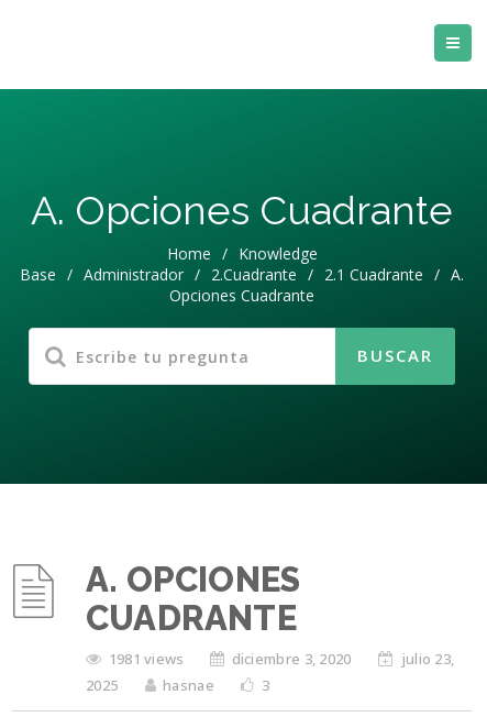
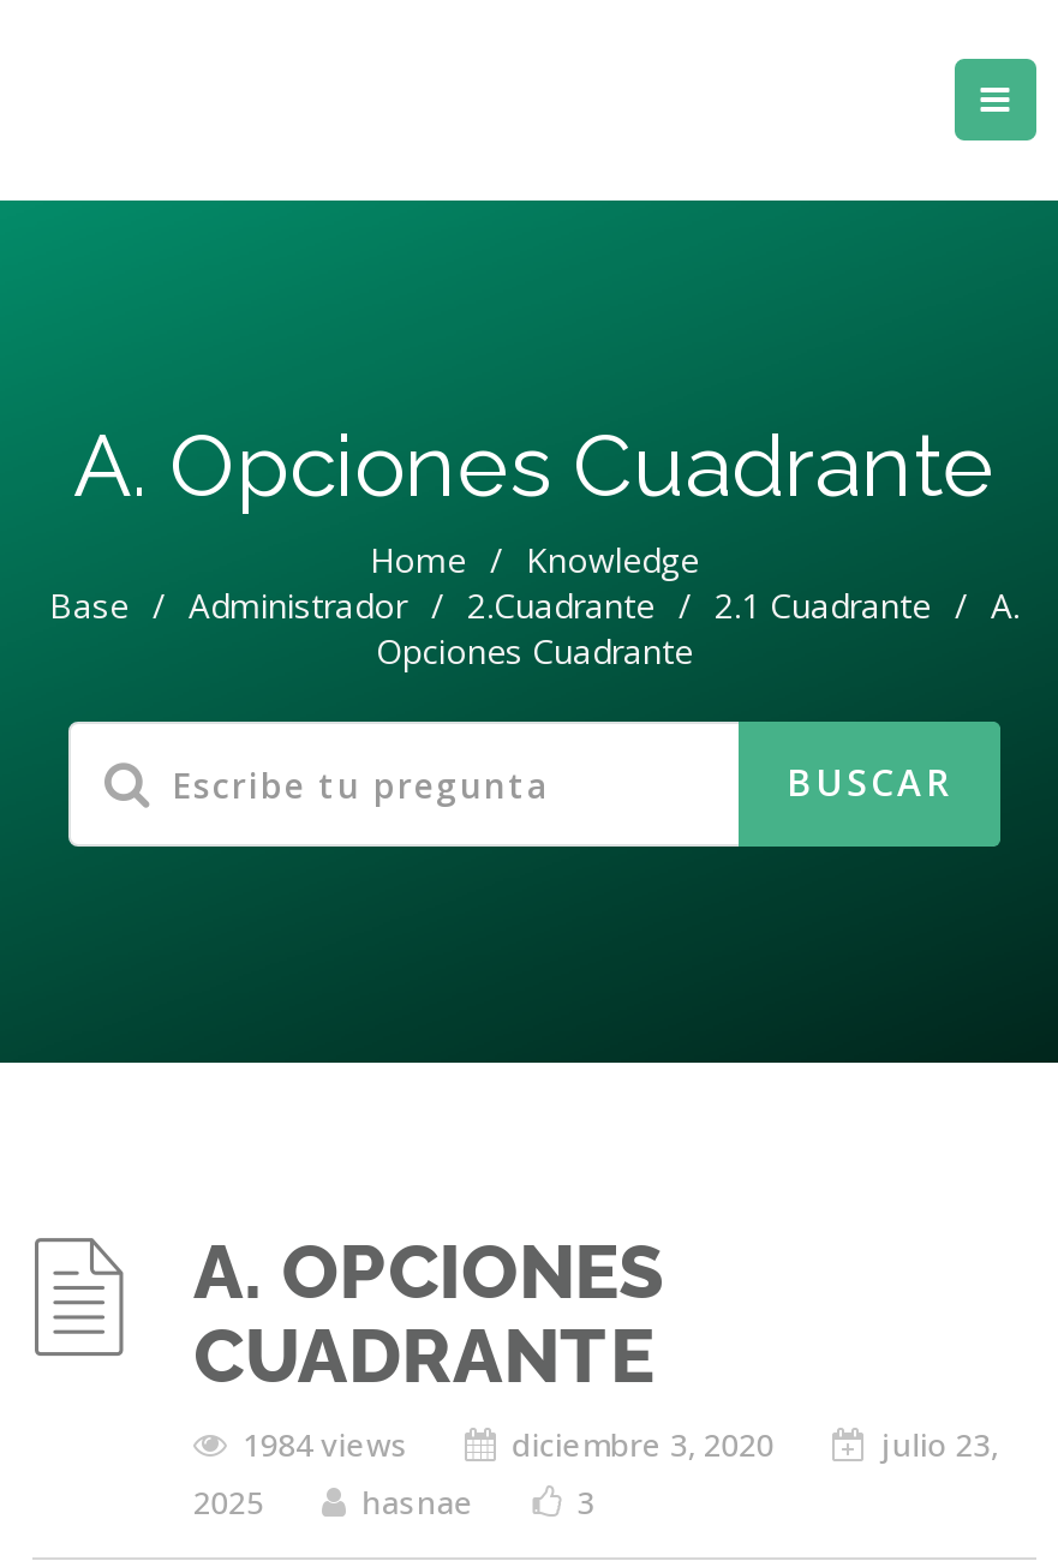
- 1981 views
+ 1984 views
